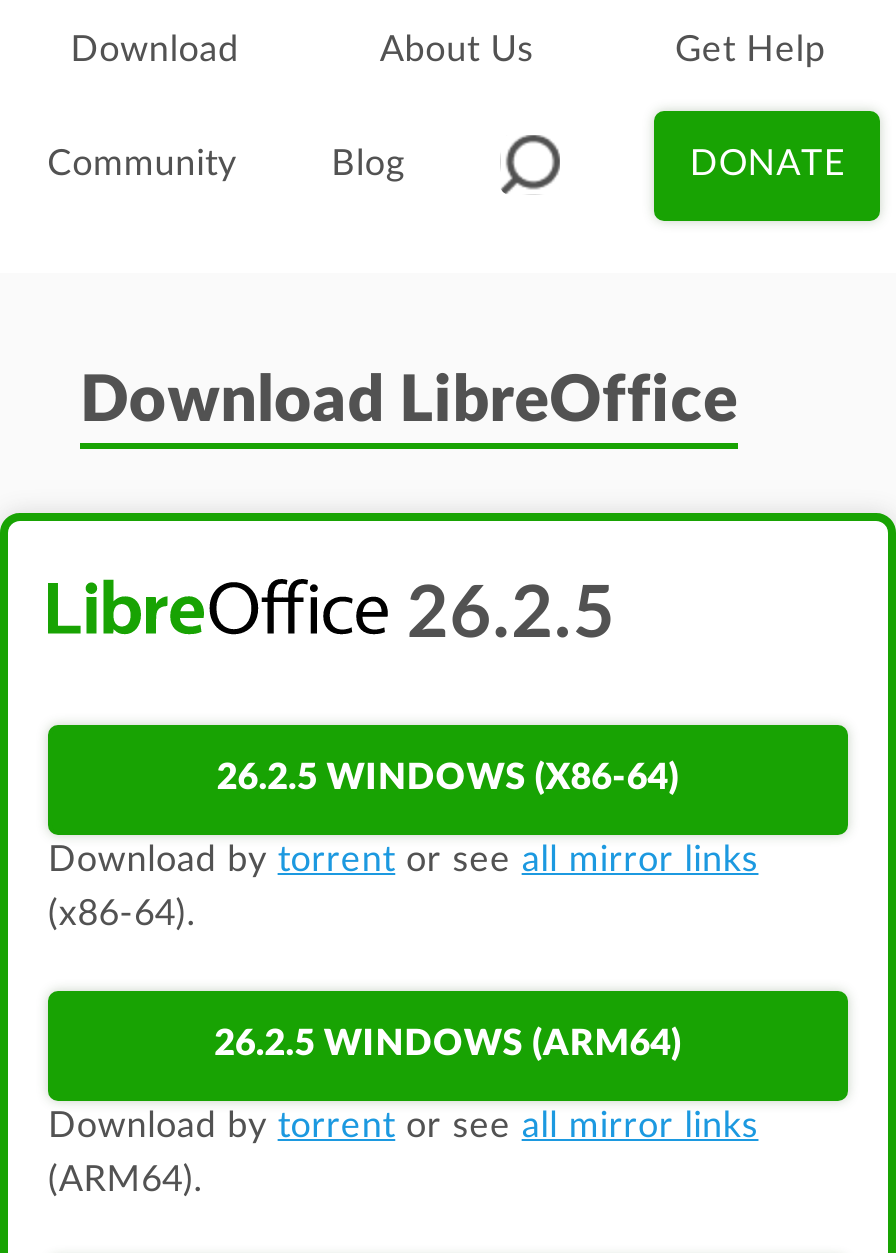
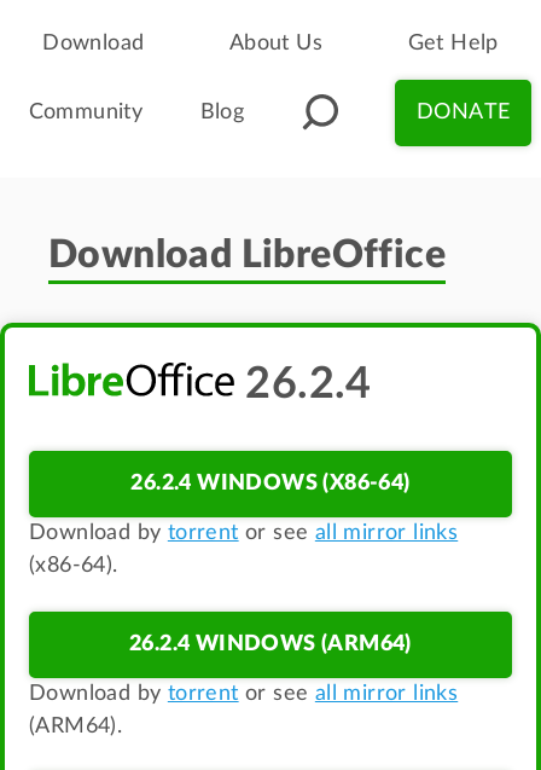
- 26.2.5
+ 26.2.4

- 26.2.5 WINDOWS (X86-64)
+ 26.2.4 WINDOWS (X86-64)

- 26.2.5 WINDOWS (ARM64)
+ 26.2.4 WINDOWS (ARM64)
